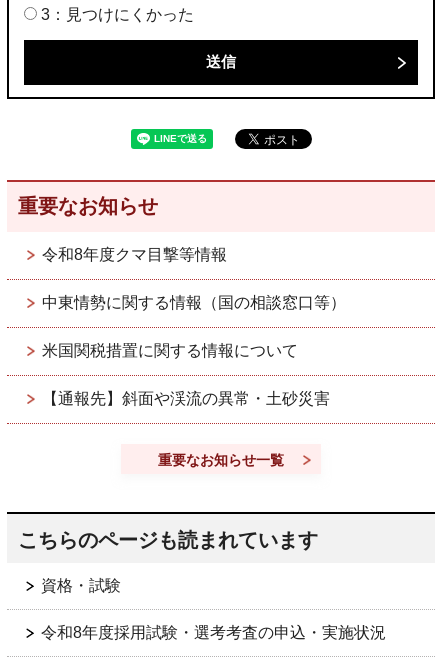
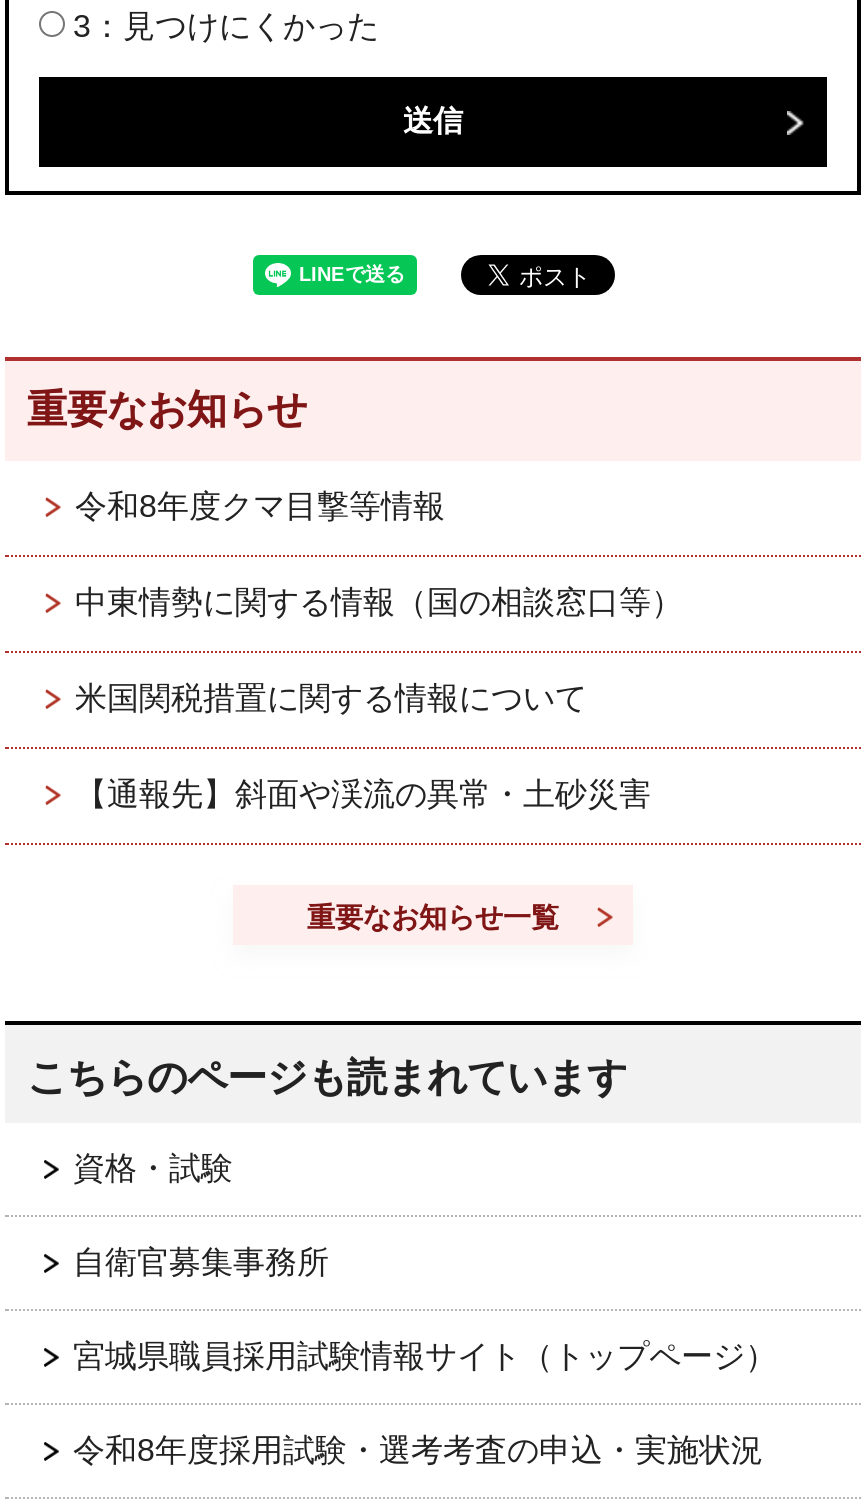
+ 自衛官募集事務所
+ 宮城県職員採用試験情報サイト（トップページ）
